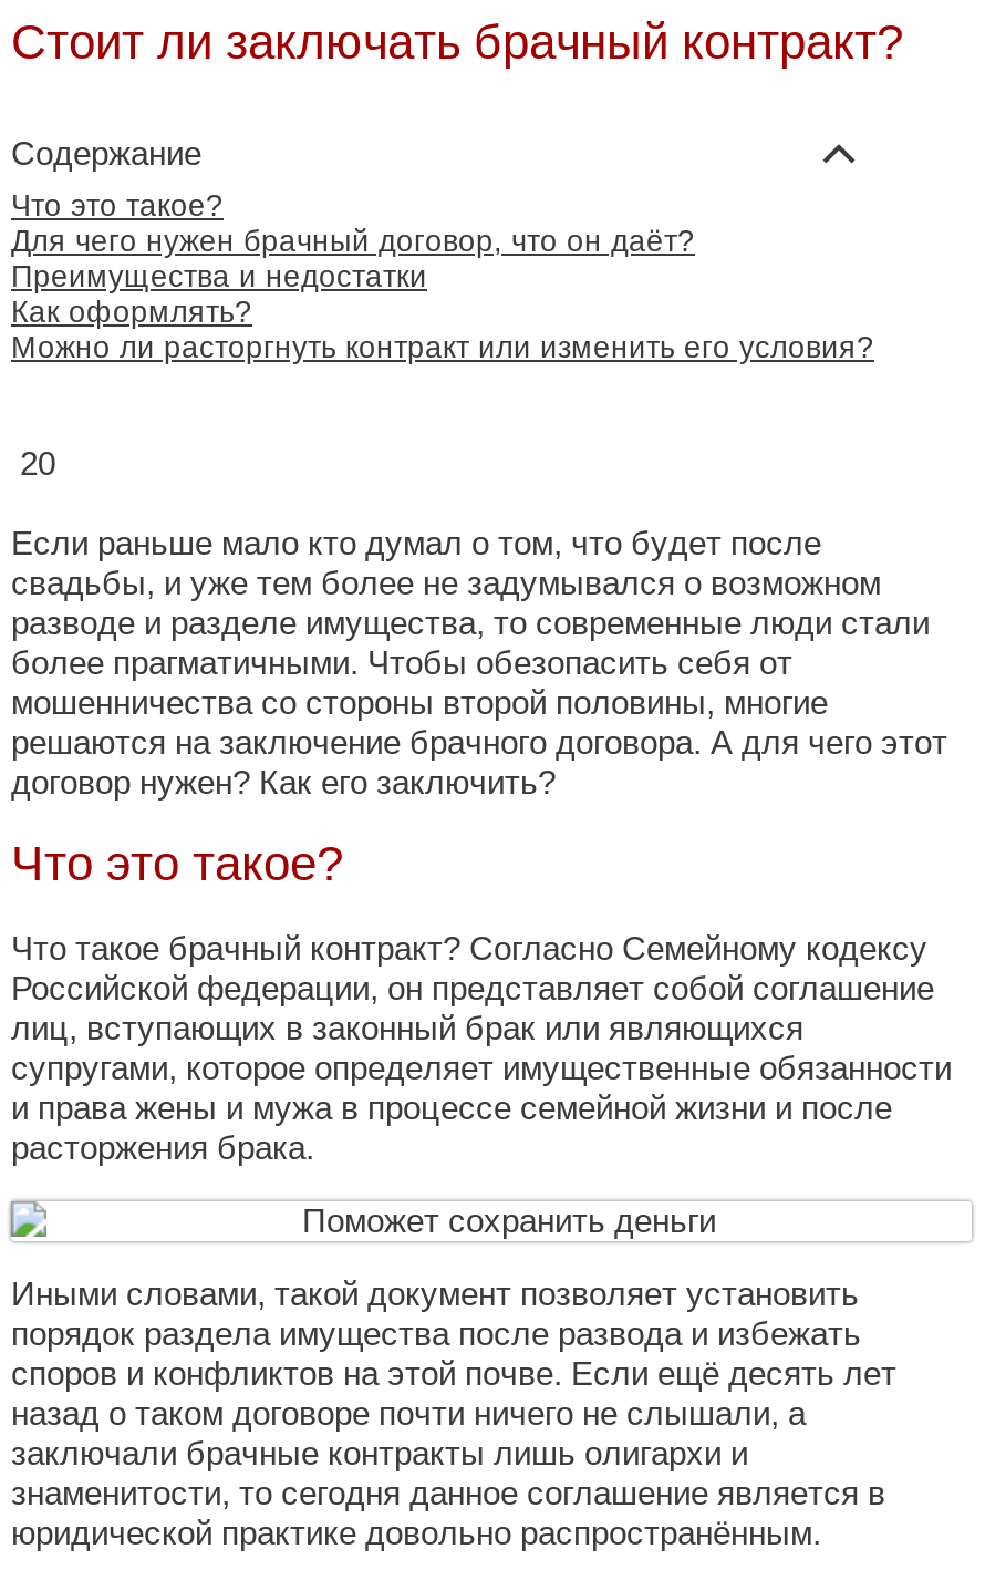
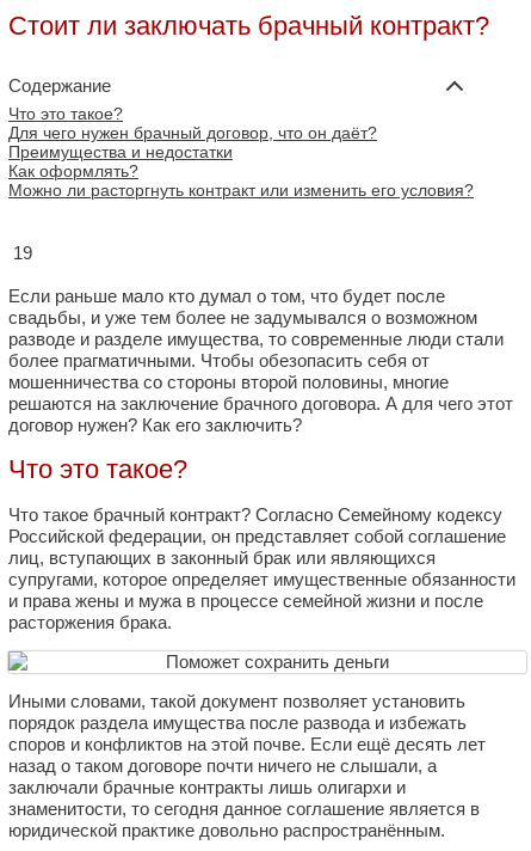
- 20
+ 19
